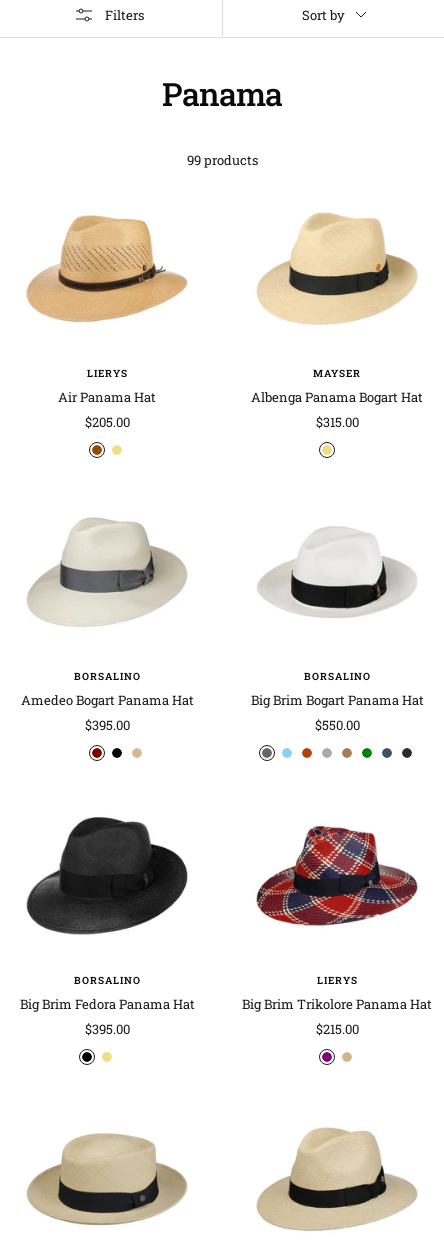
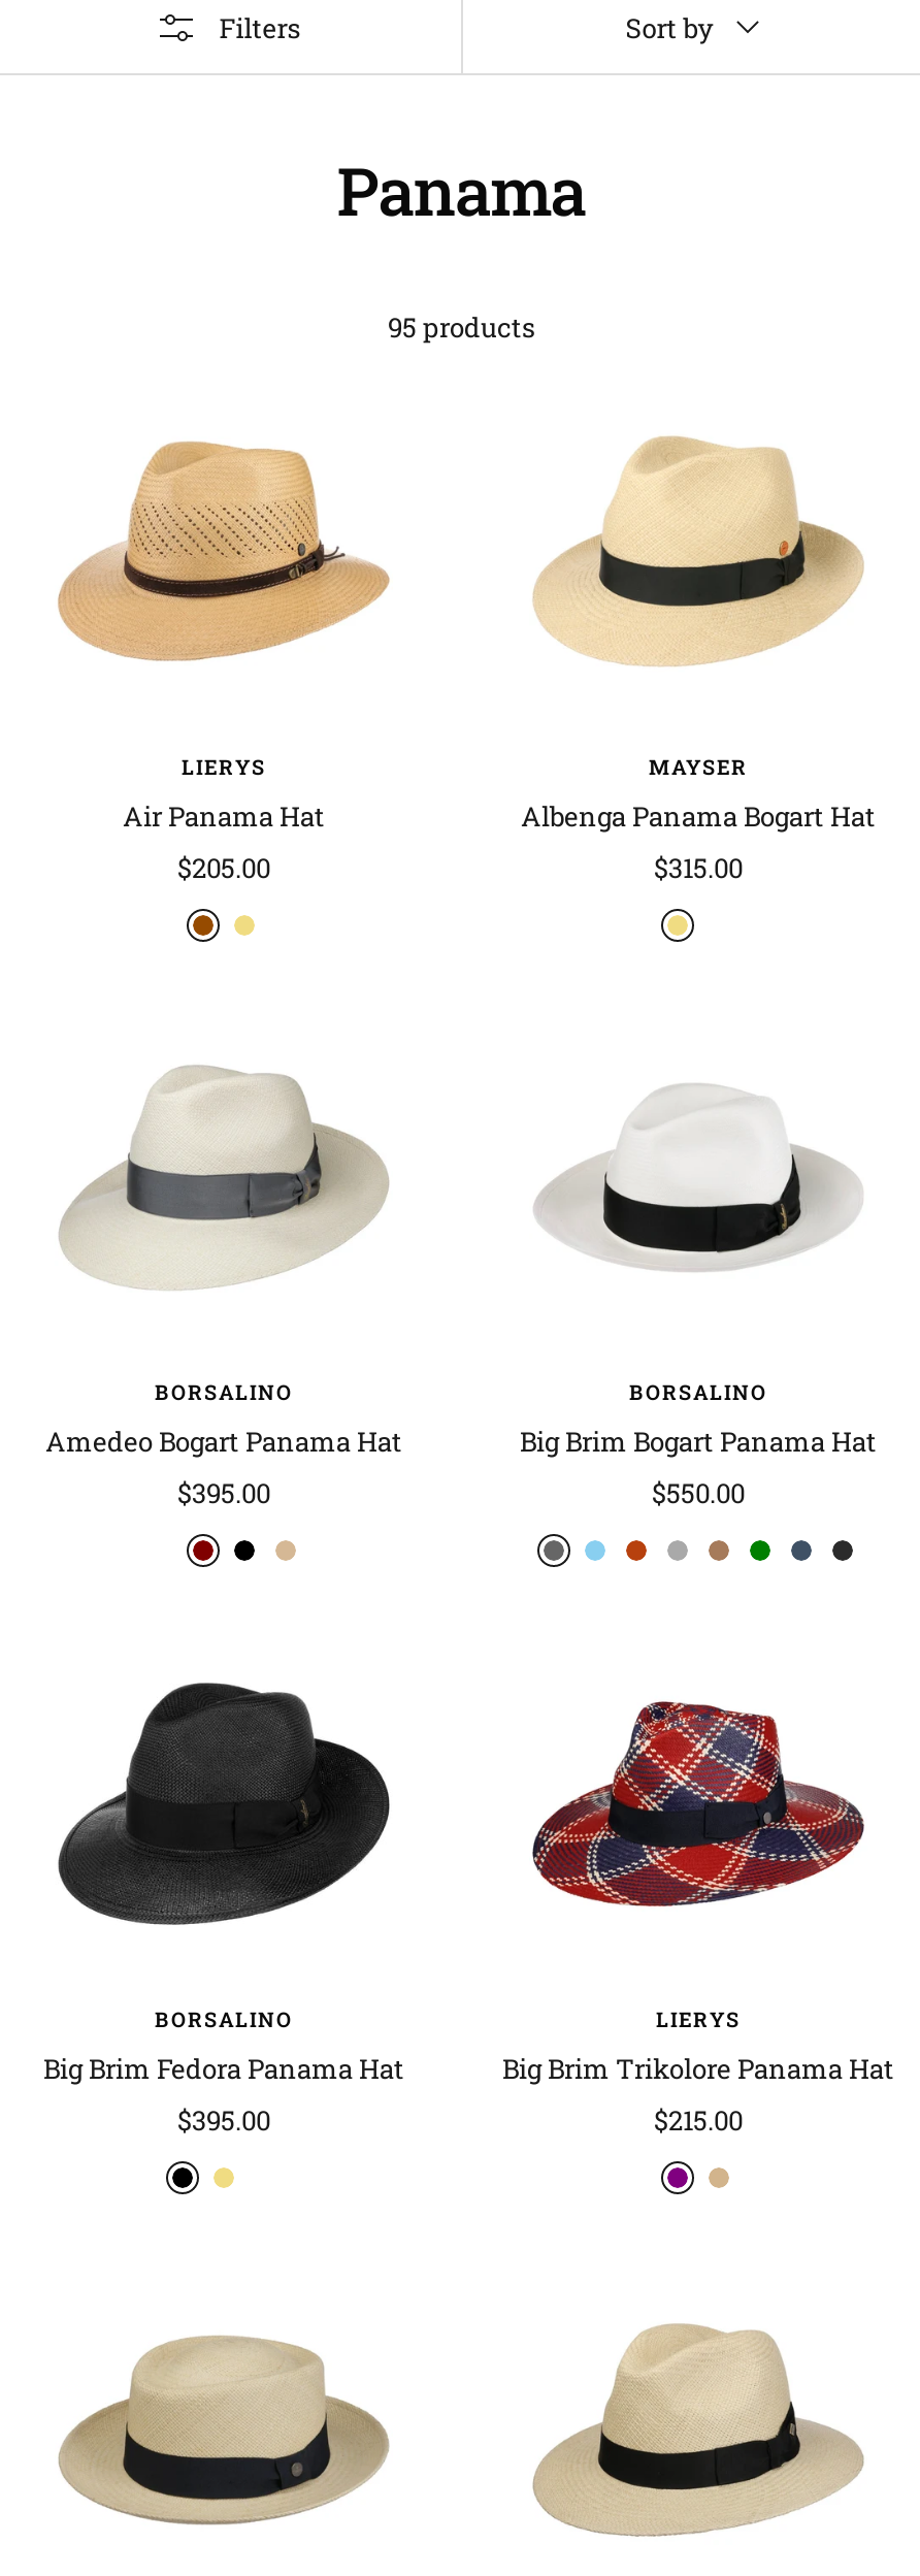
- 99 products
+ 95 products
